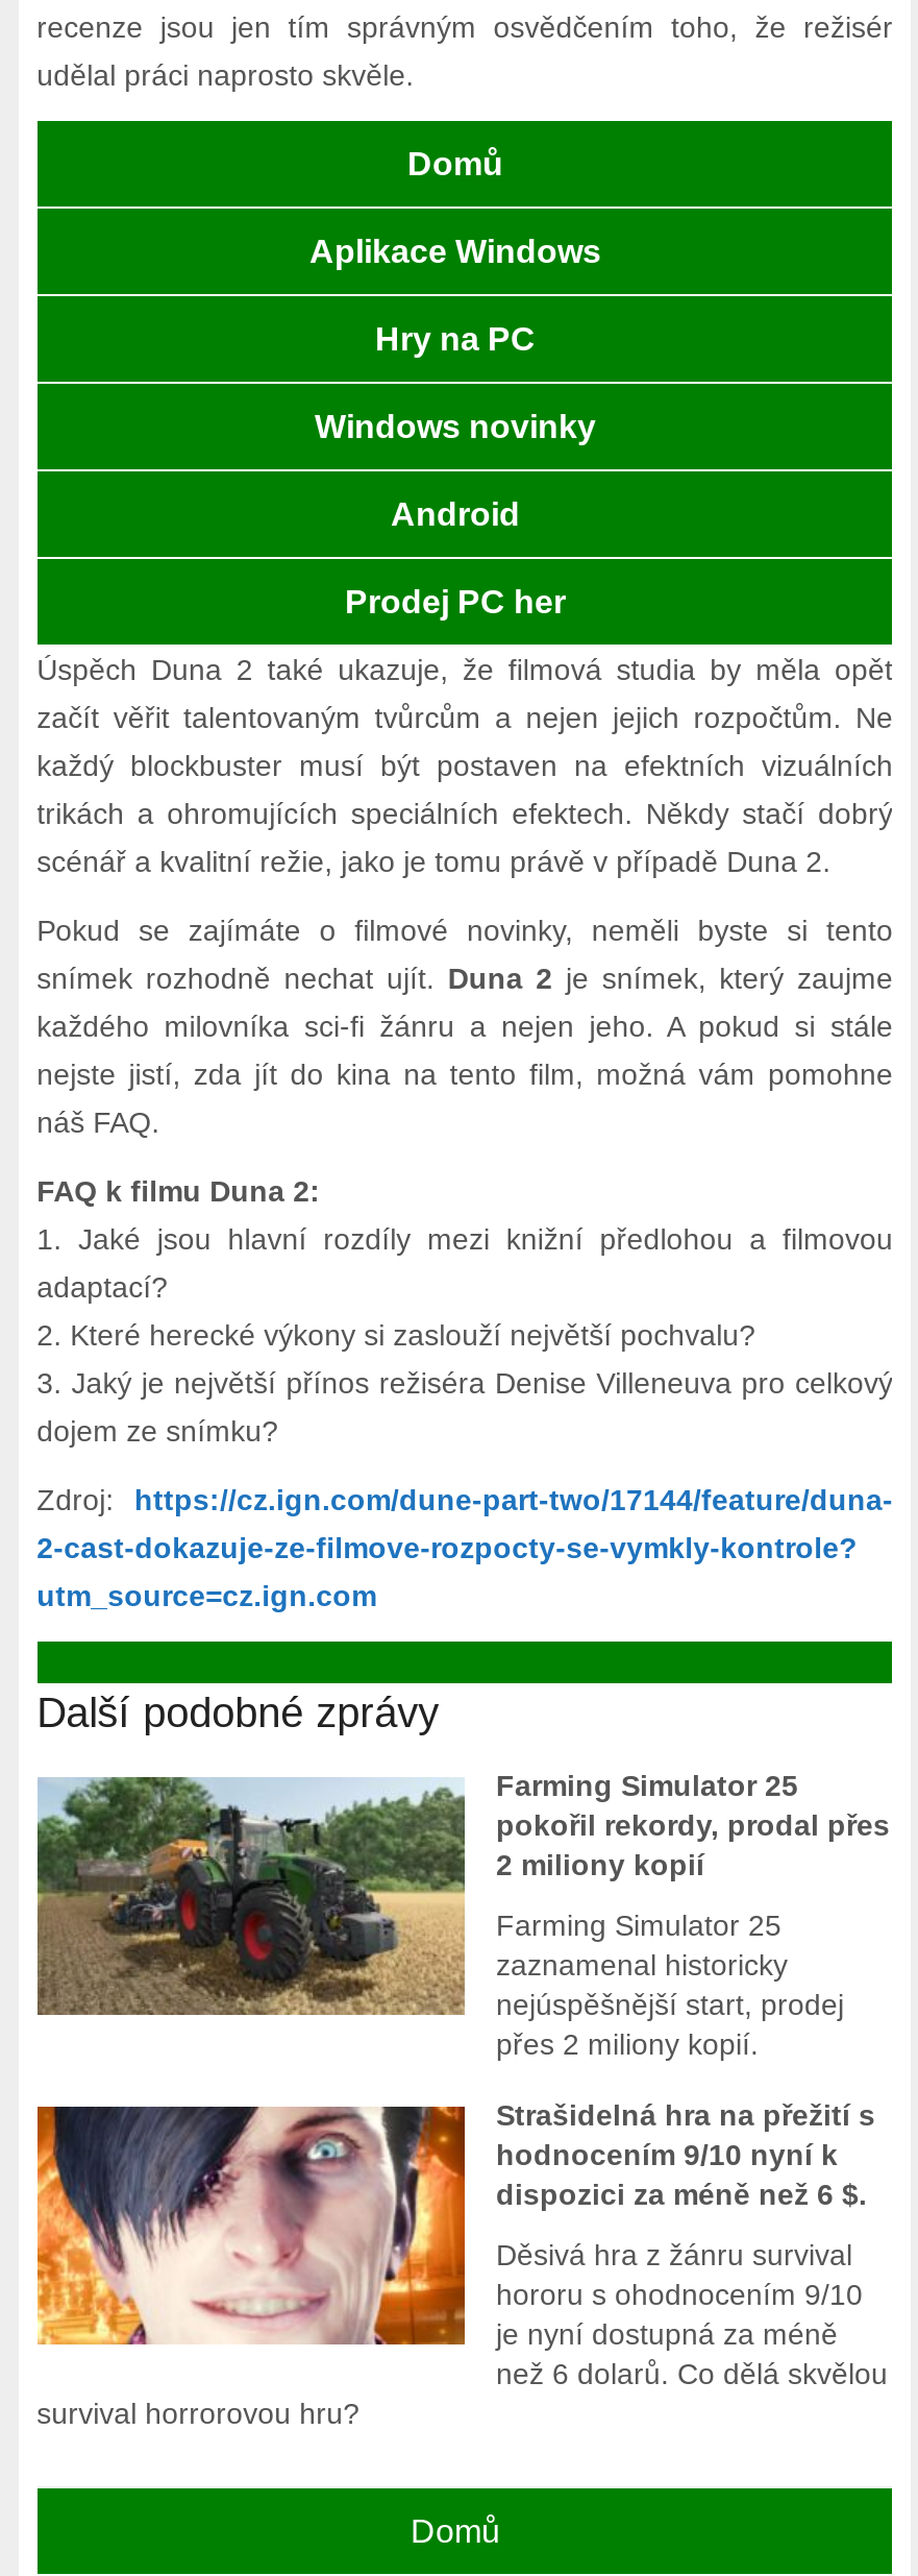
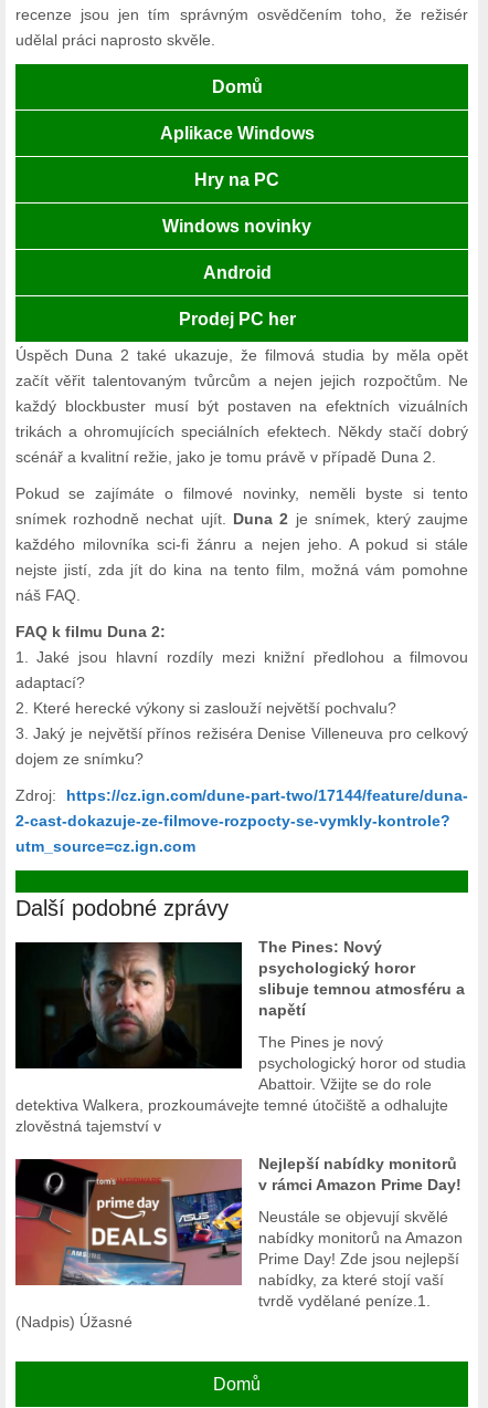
- [image]
- Farming Simulator 25
- pokořil rekordy, prodal přes
- 2 miliony kopií
+ [image]
+ The Pines: Nový
+ psychologický horor
+ slibuje temnou atmosféru a
+ napětí

- Farming Simulator 25
- zaznamenal historicky
- nejúspěšnější start, prodej
- přes 2 miliony kopií.
+ The Pines je nový
+ psychologický horor od studia
+ Abattoir. Vžijte se do role
+ detektiva Walkera, prozkoumávejte temné útočiště a odhalujte
+ zlověstná tajemství v

- Strašidelná hra na přežití s
- hodnocením 9/10 nyní k
- dispozici za méně než 6 $.
+ Nejlepší nabídky monitorů
+ v rámci Amazon Prime Day!

- [image]
- Děsivá hra z žánru survival
- hororu s ohodnocením 9/10
- je nyní dostupná za méně
- než 6 dolarů. Co dělá skvělou
- survival horrorovou hru?
+ [image]
+ Neustále se objevují skvělé
+ nabídky monitorů na Amazon
+ Prime Day! Zde jsou nejlepší
+ nabídky, za které stojí vaší
+ tvrdě vydělané peníze.1.
+ (Nadpis) Úžasné
